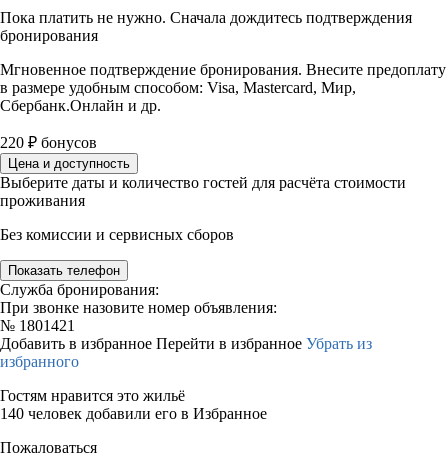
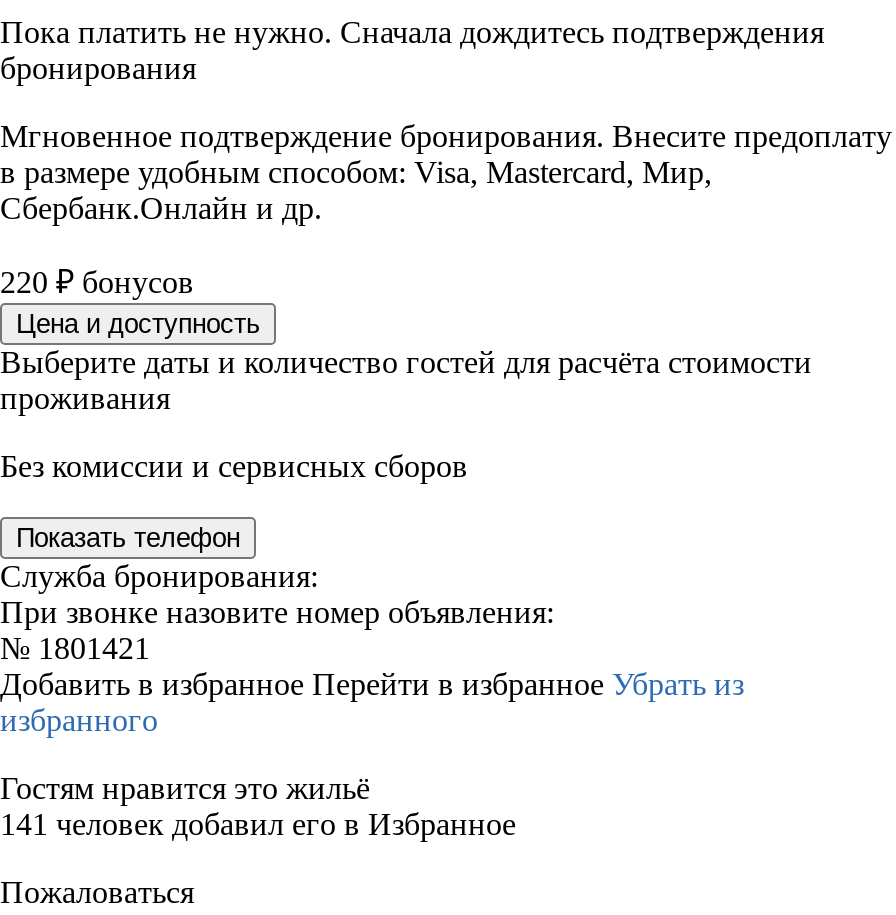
- 140 человек добавили его в Избранное
+ 141 человек добавил его в Избранное
